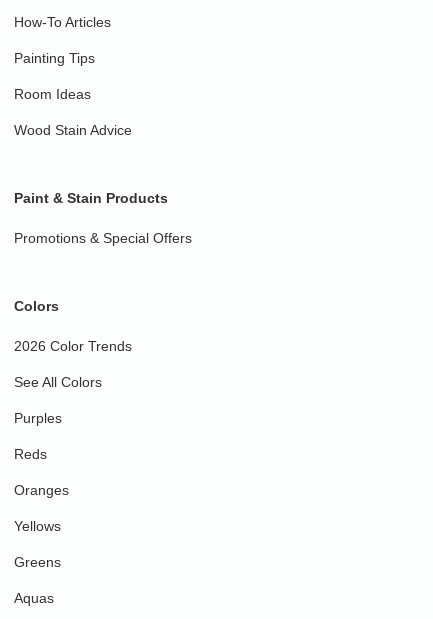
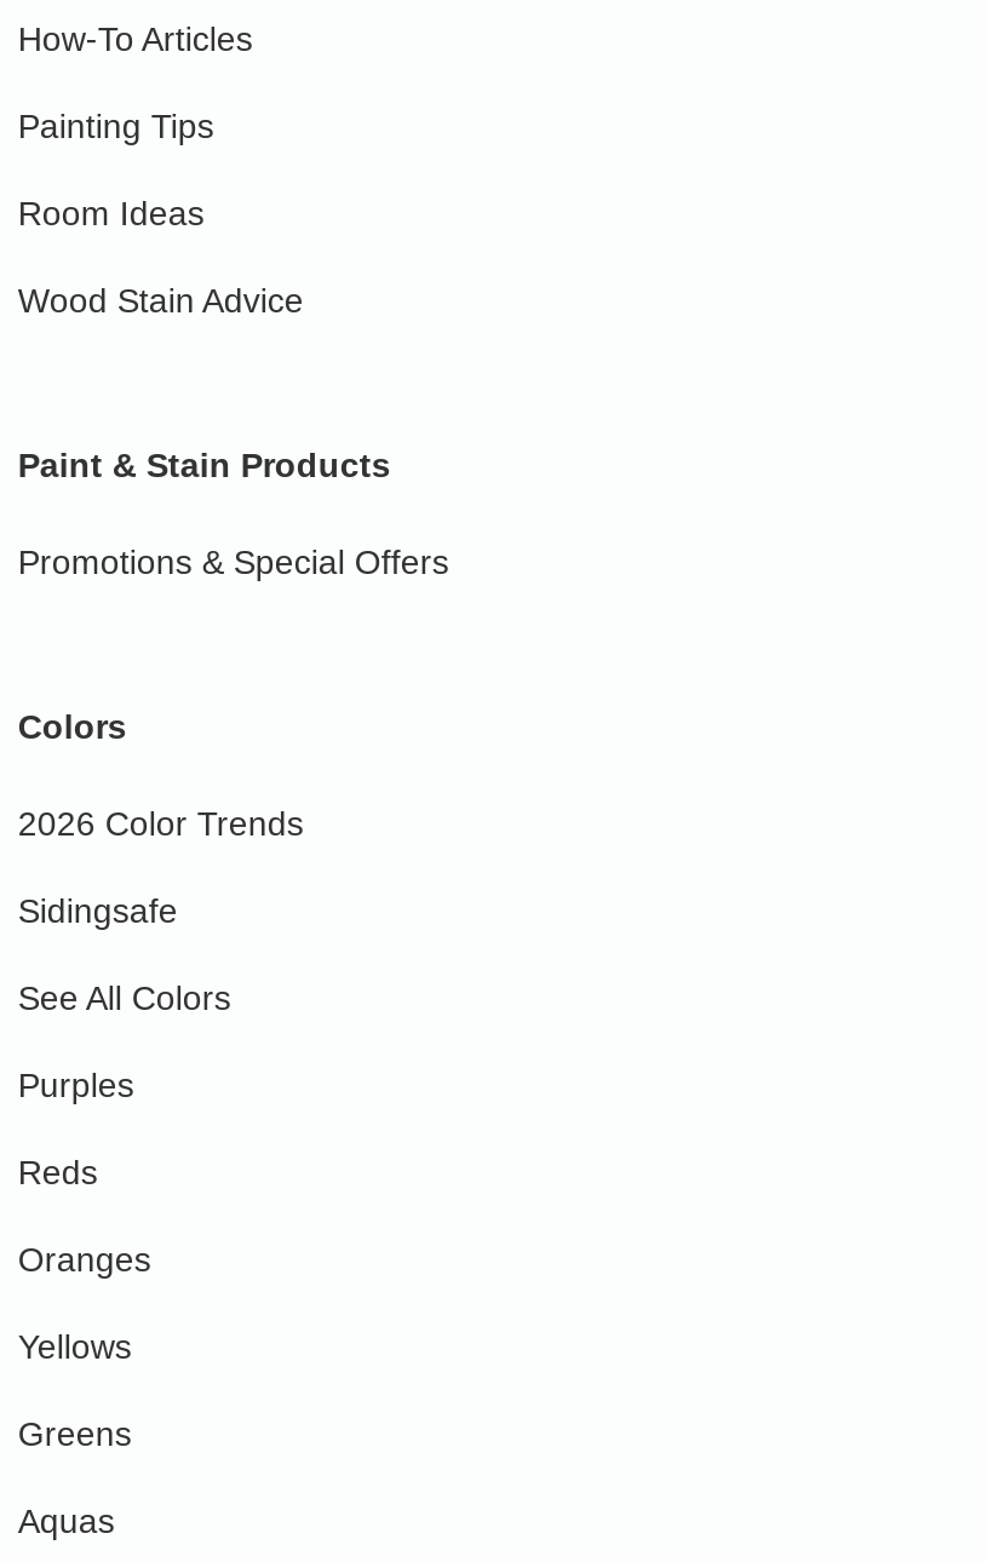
+ Sidingsafe
